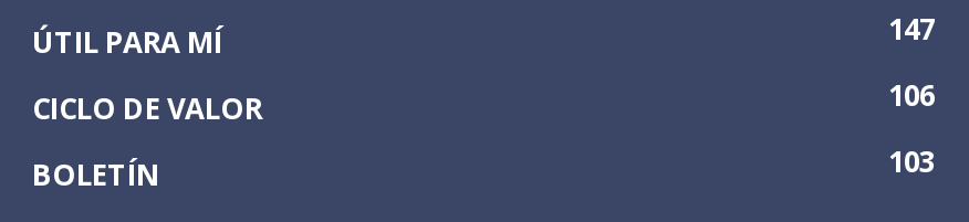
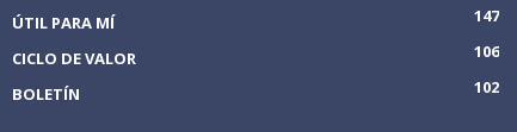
- 103
+ 102
